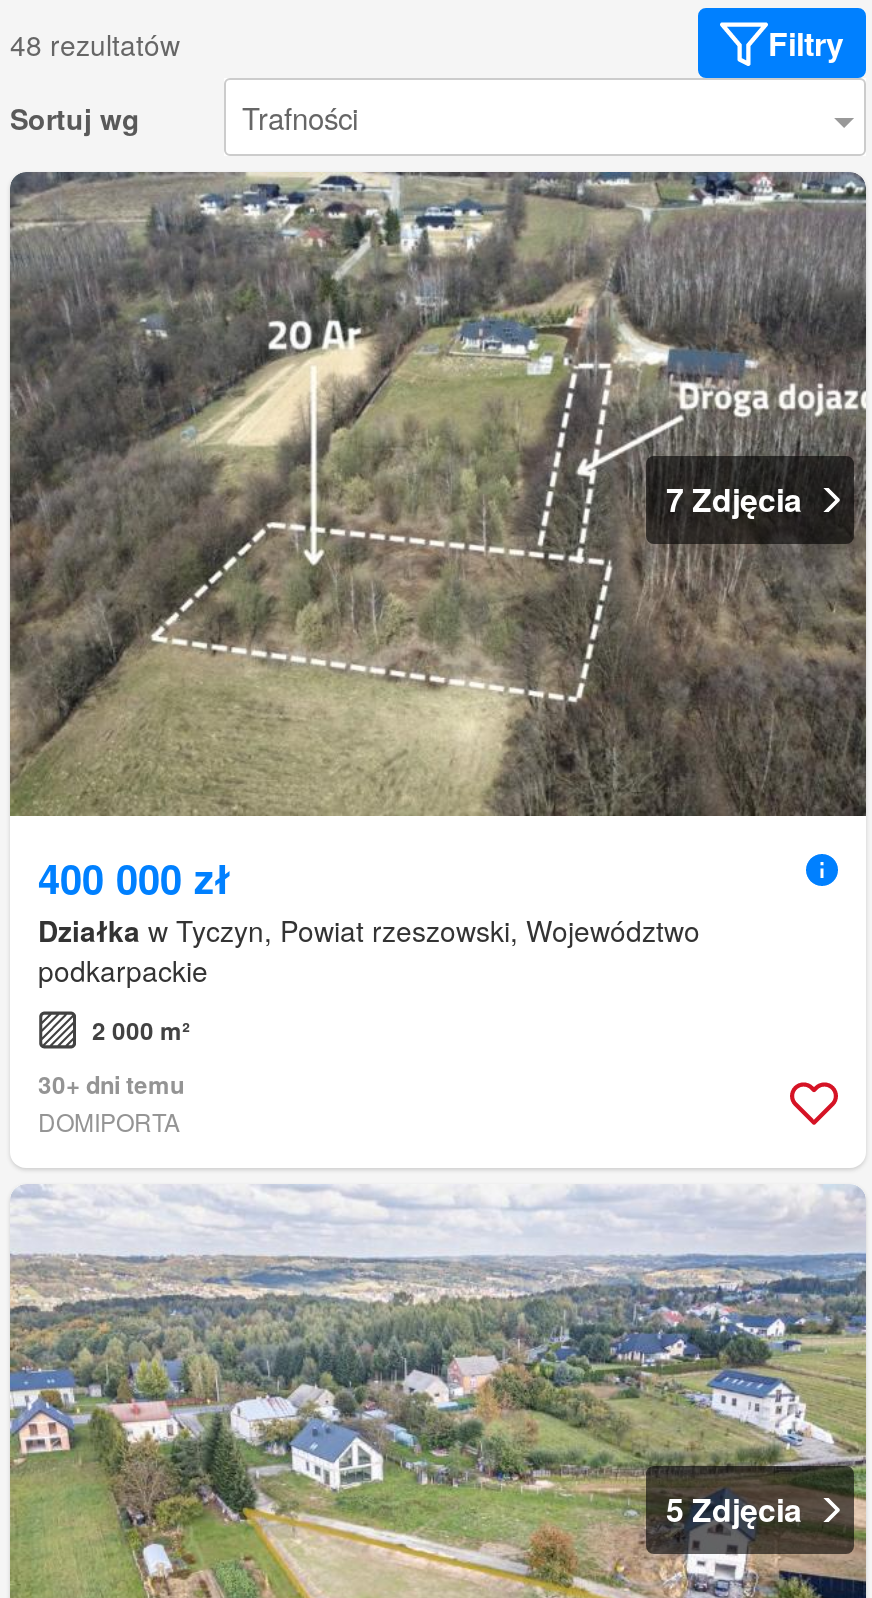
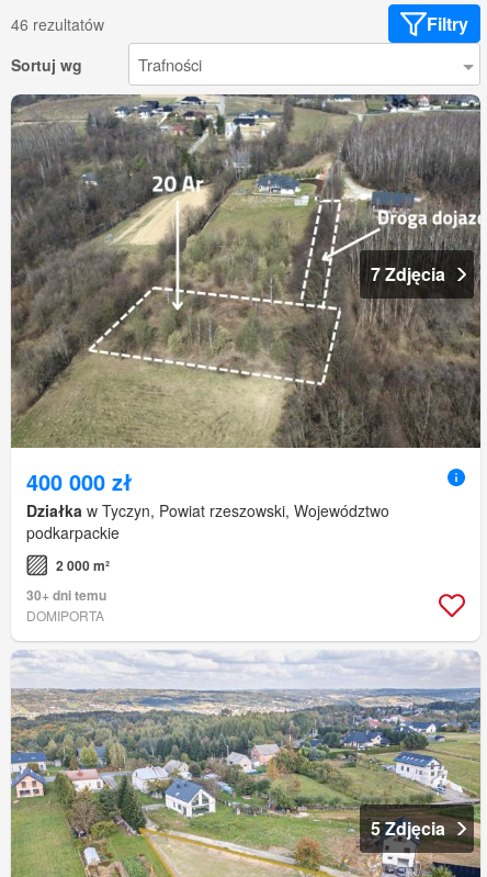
- 48 rezultatów
+ 46 rezultatów
